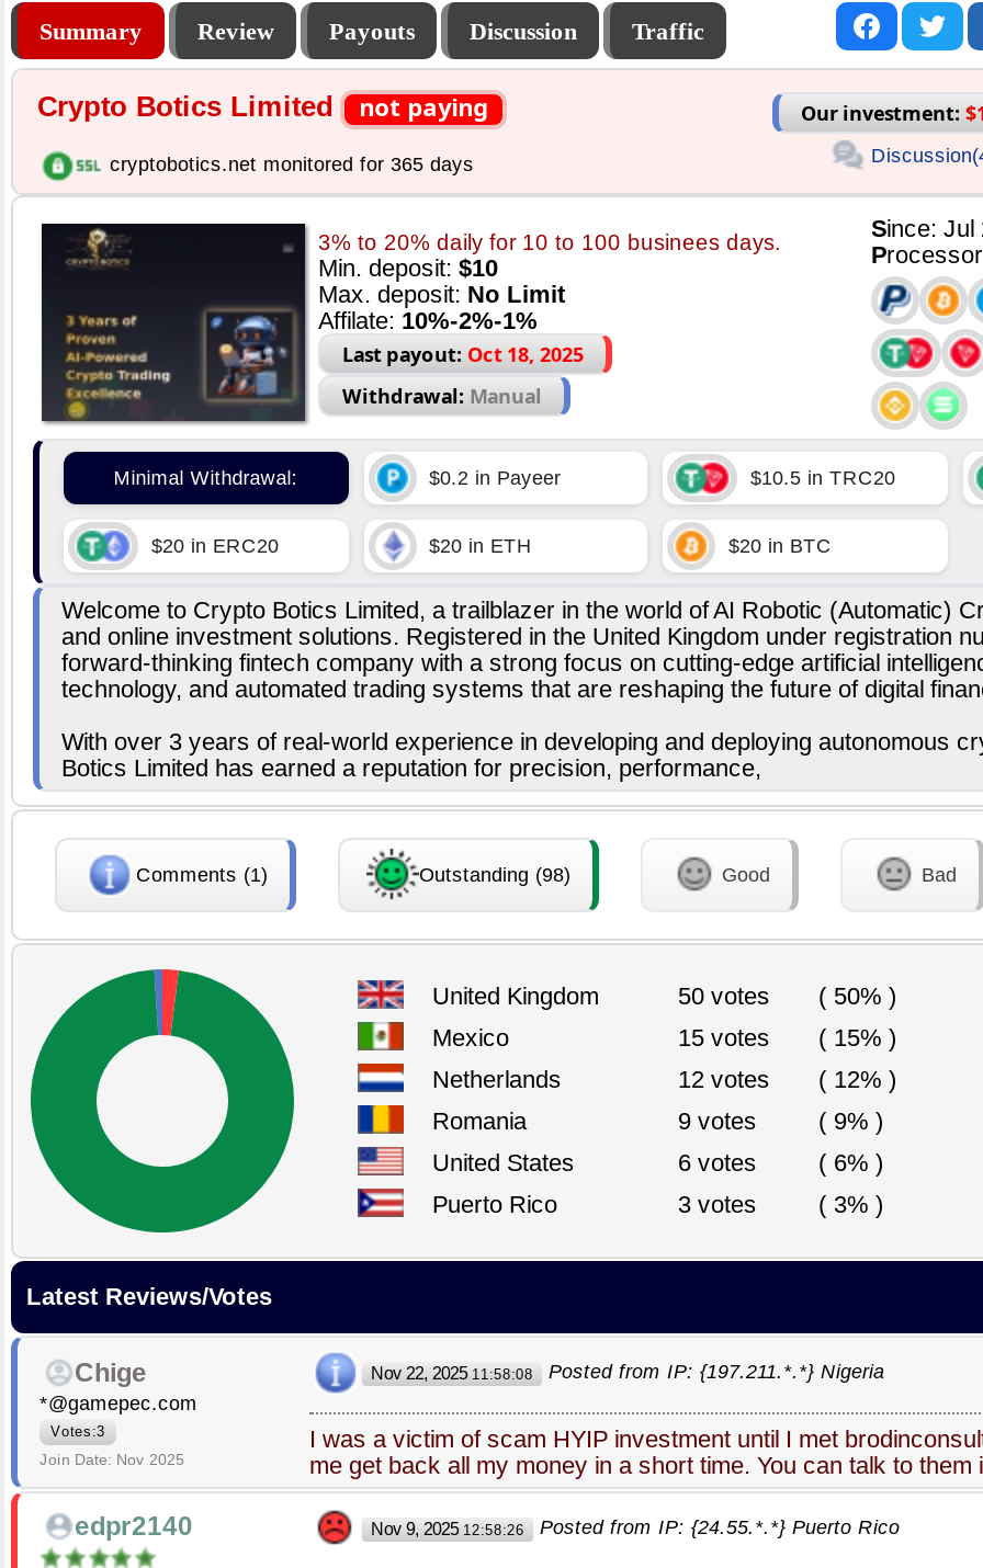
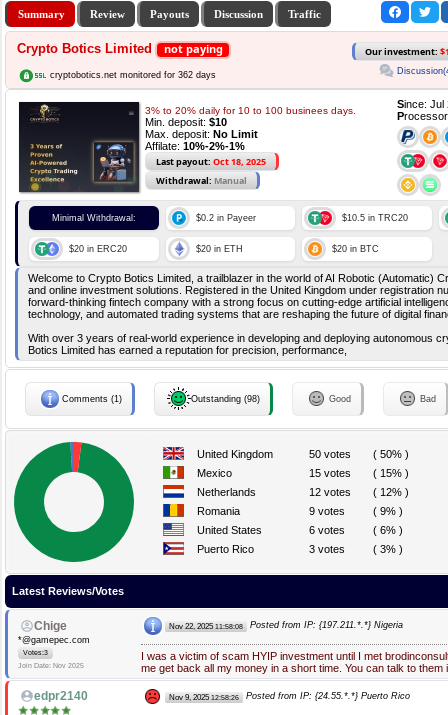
- cryptobotics.net monitored for 365 days
+ cryptobotics.net monitored for 362 days
